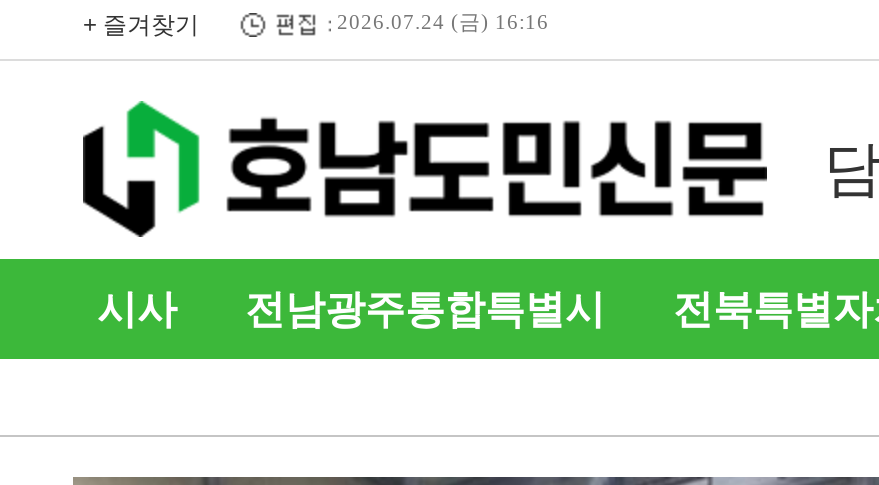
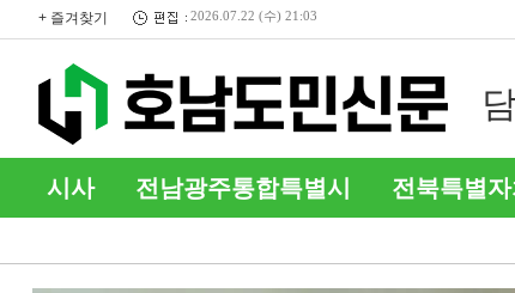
- 2026.07.24 (금) 16:16
+ 2026.07.22 (수) 21:03
